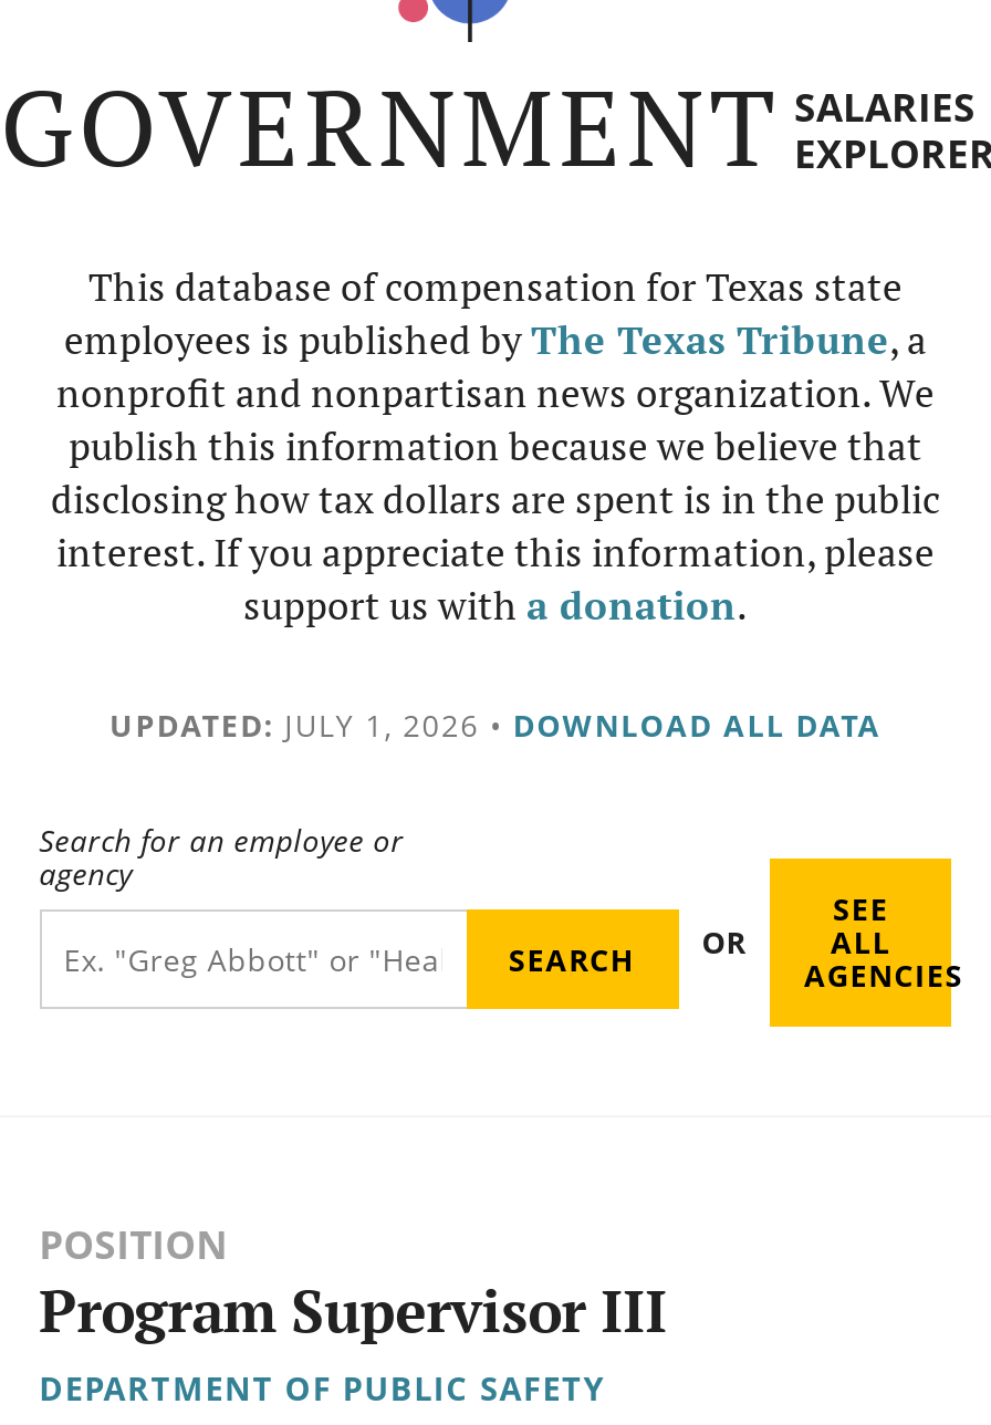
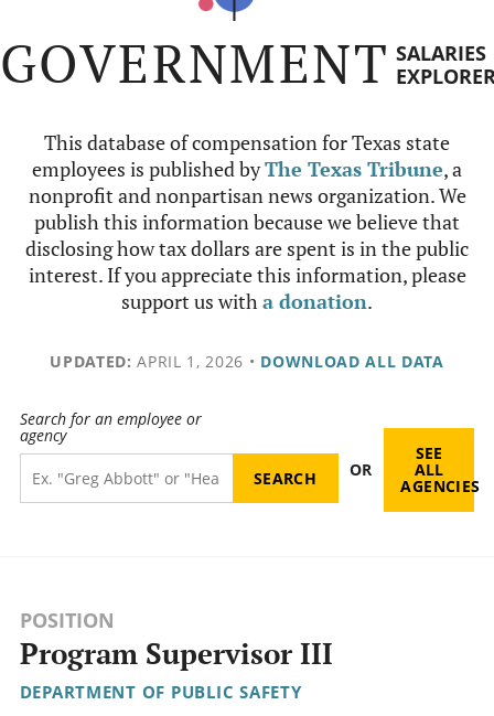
- UPDATED: JULY 1, 2026 • DOWNLOAD ALL DATA
+ UPDATED: APRIL 1, 2026 • DOWNLOAD ALL DATA
